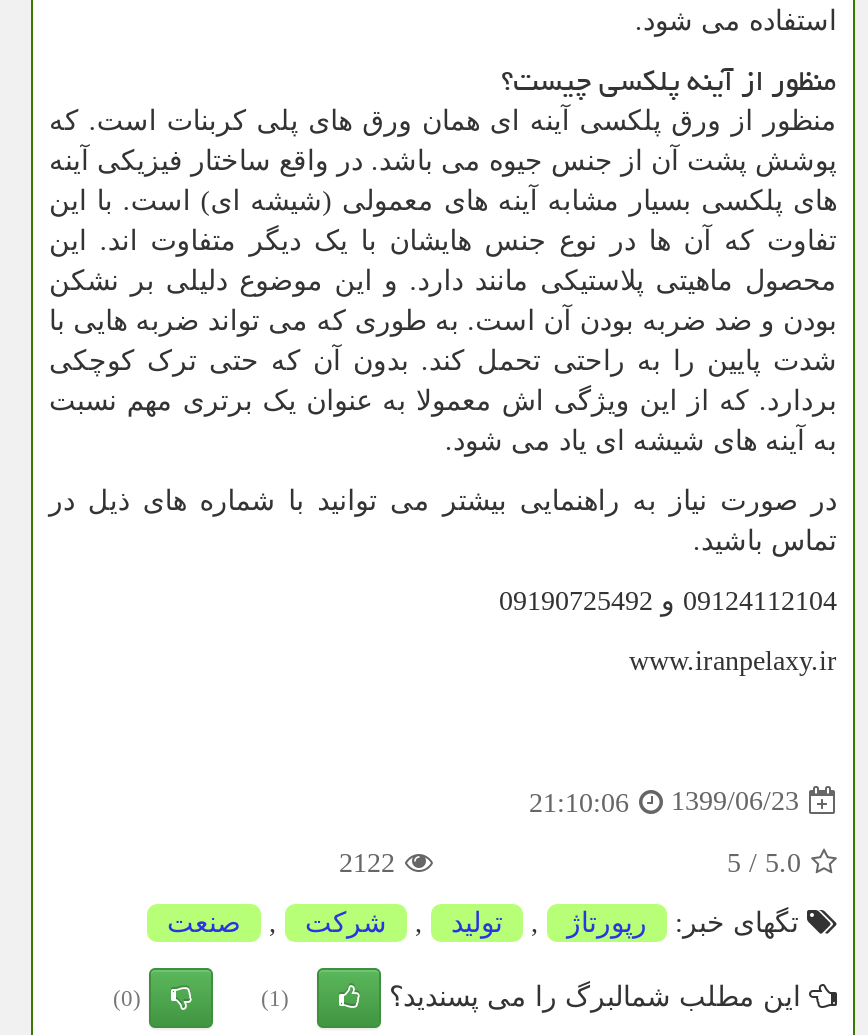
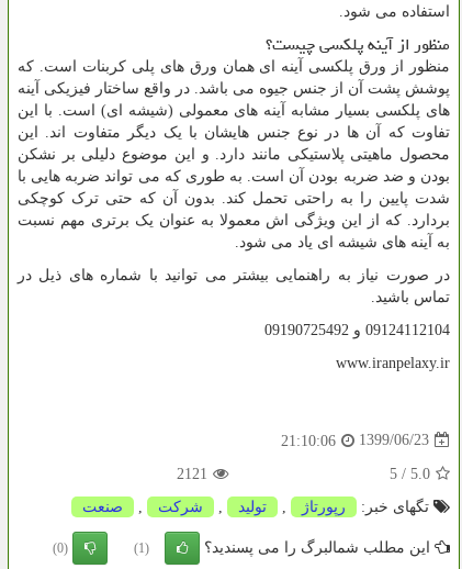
- 2122
+ 2121
